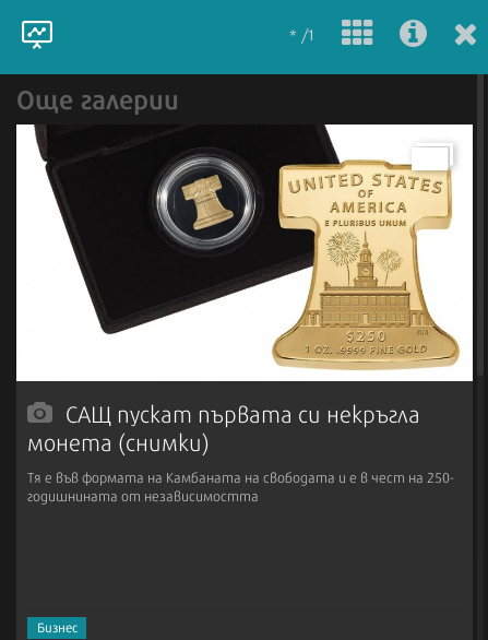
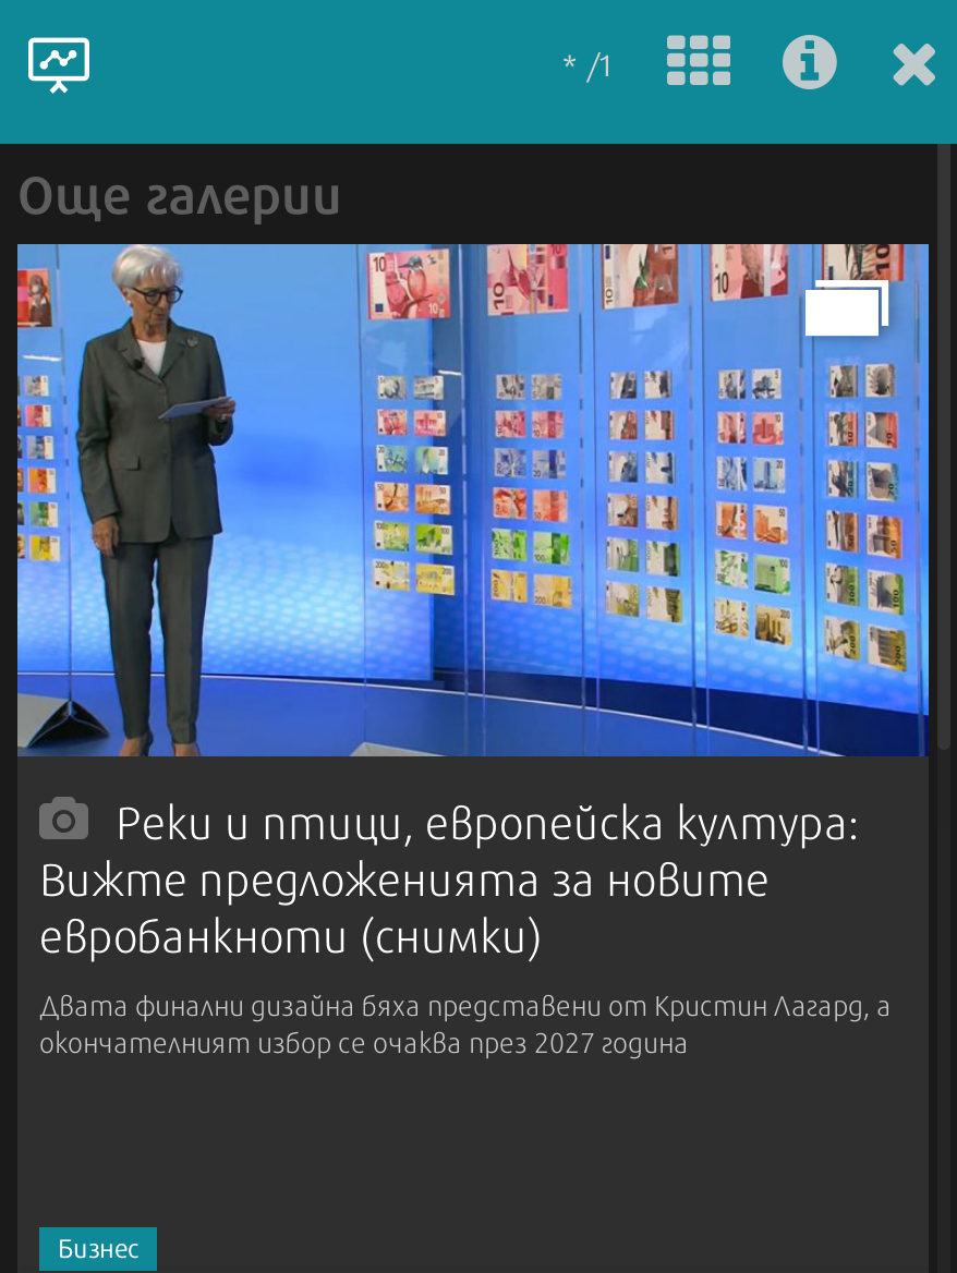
- [image]
- САЩ пускат първата си некръгла
- монета (снимки)
+ [image]
+ Реки и птици, европейска култура:
+ Вижте предложенията за новите
+ евробанкноти (снимки)

- Тя е във формата на Камбаната на свободата и е в чест на 250-
- годишнината от независимостта
+ Двата финални дизайна бяха представени от Кристин Лагард, а
+ окончателният избор се очаква през 2027 година
